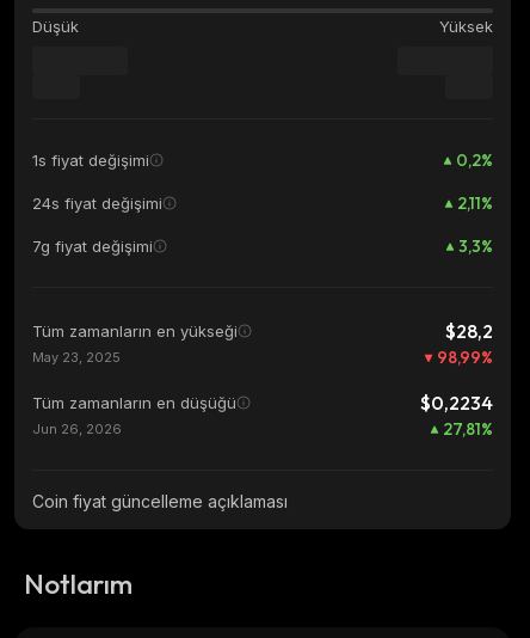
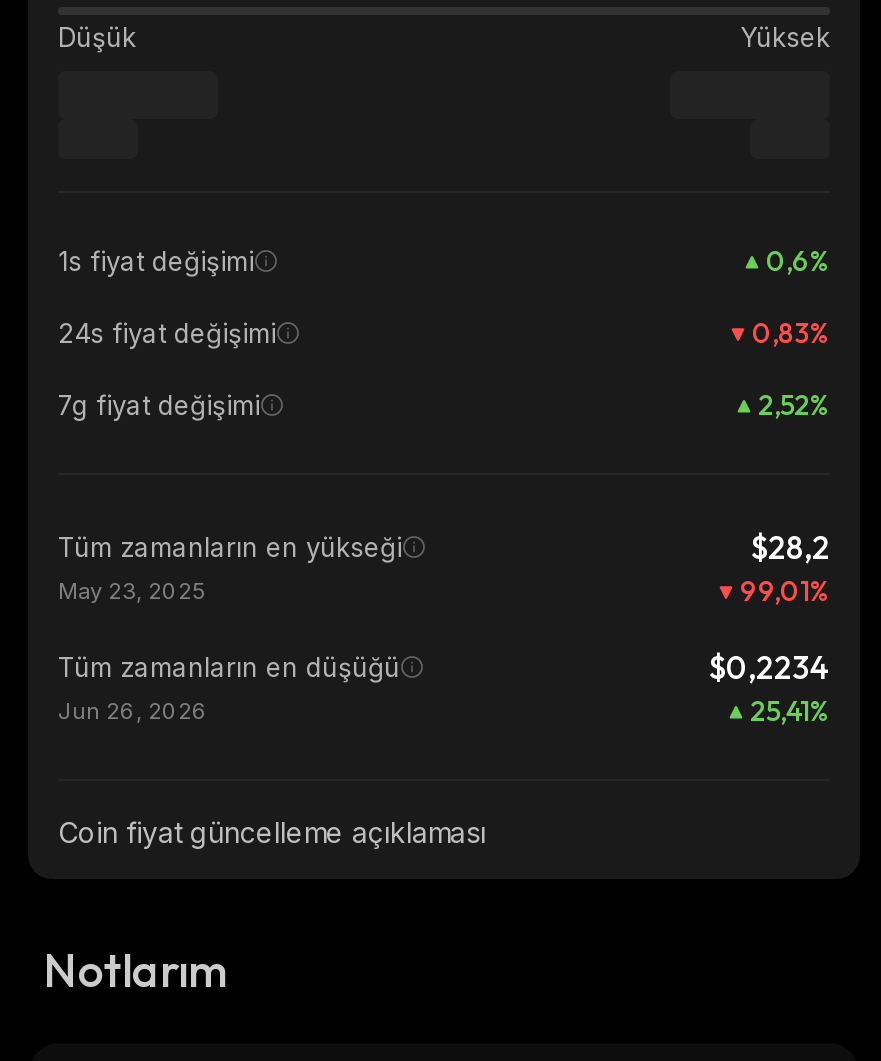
- 0,2%
+ 0,6%

- 2,11%
+ 0,83%

- 3,3%
+ 2,52%

- 98,99%
+ 99,01%

- 27,81%
+ 25,41%
